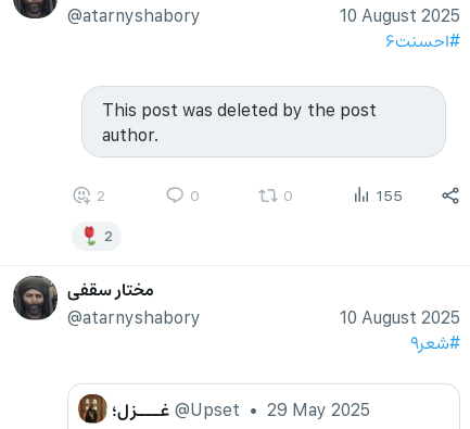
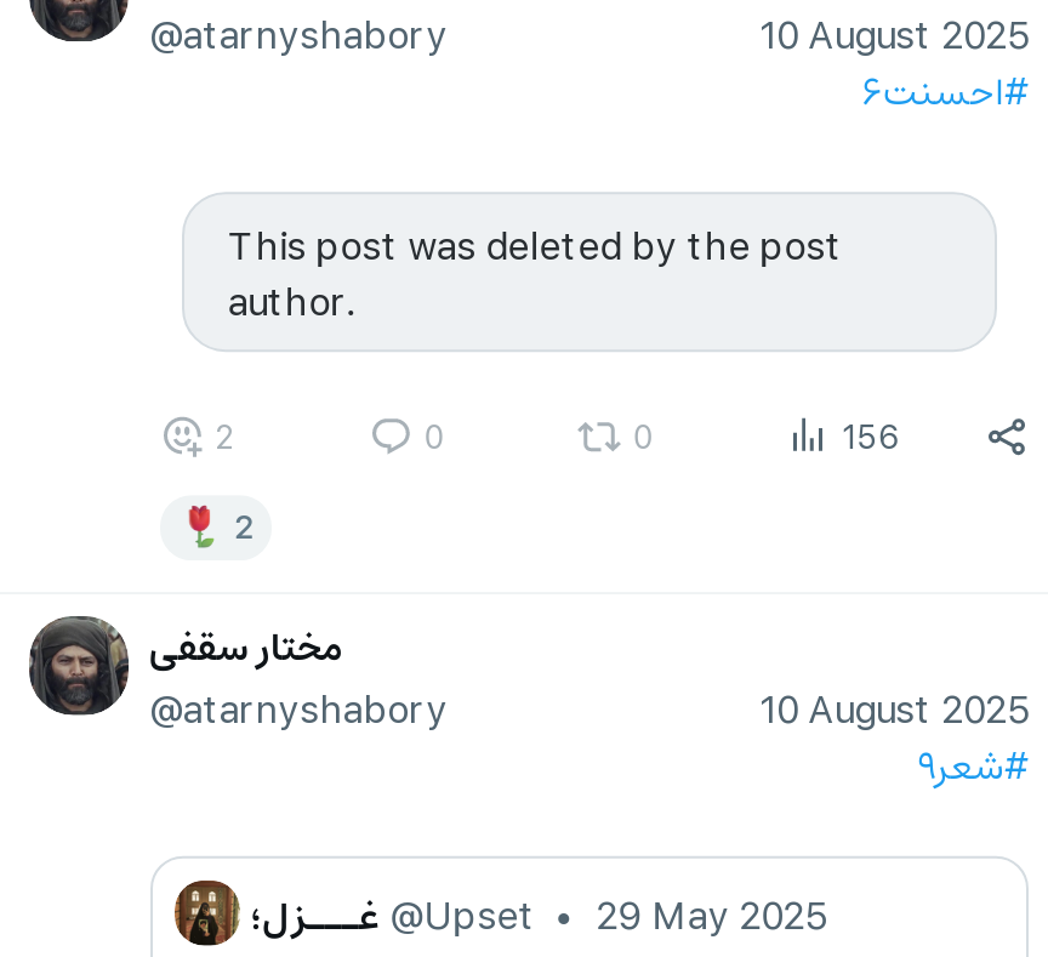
- 155
+ 156
